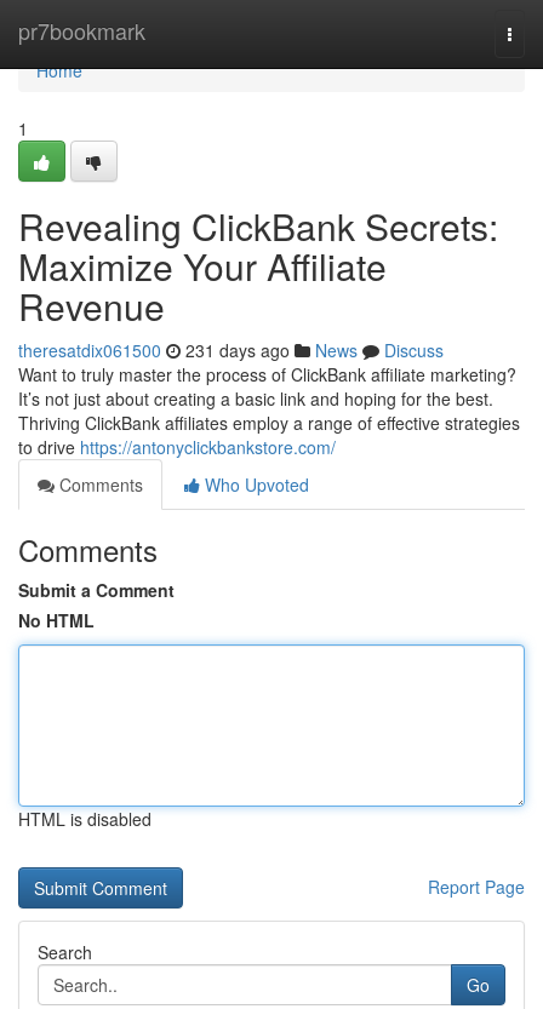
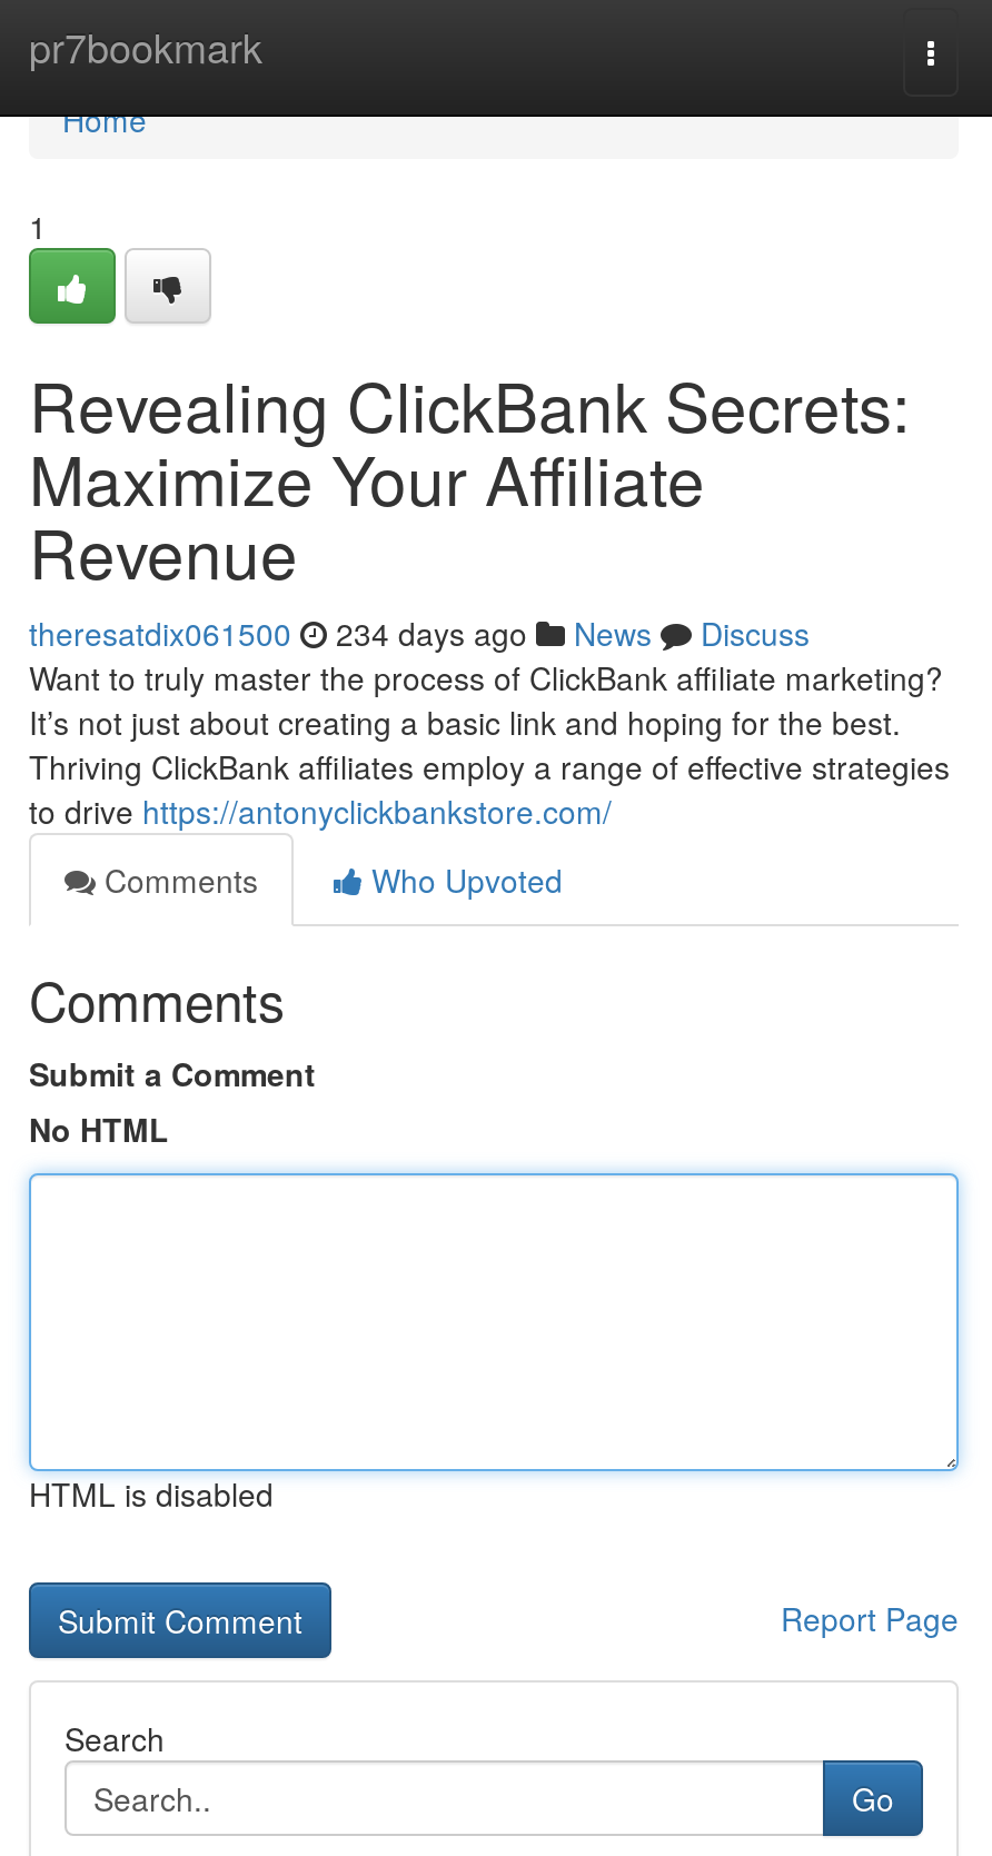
- theresatdix061500 231 days ago News Discuss
+ theresatdix061500 234 days ago News Discuss
